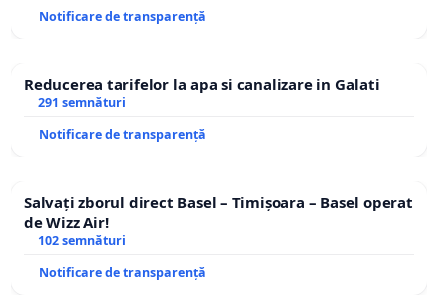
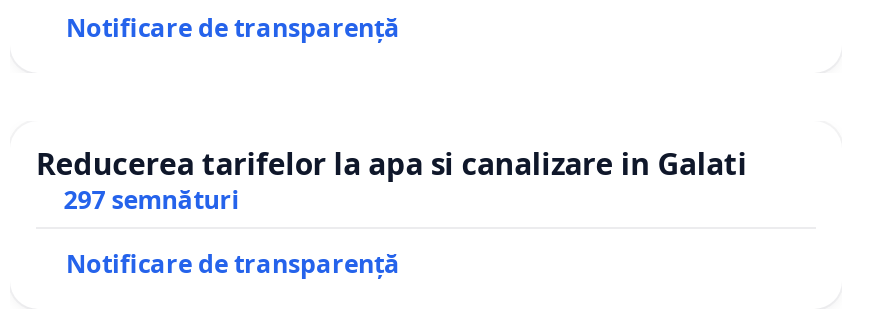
- 291 semnături
- Notificare de transparență
- Salvați zborul direct Basel – Timișoara – Basel operat
- de Wizz Air!
- 102 semnături
+ 297 semnături
